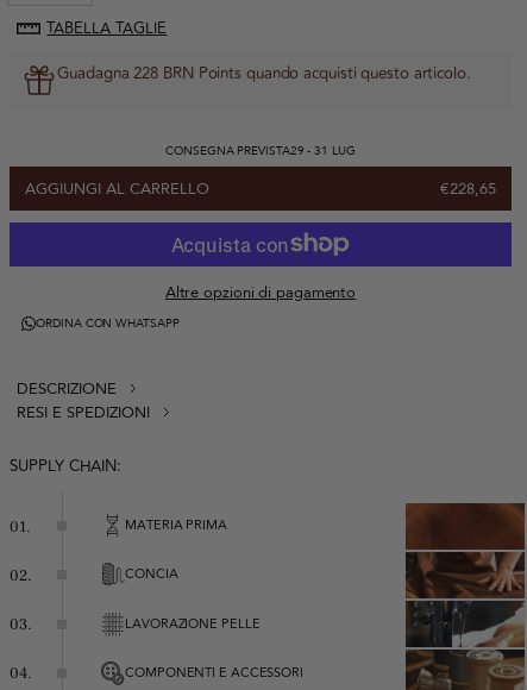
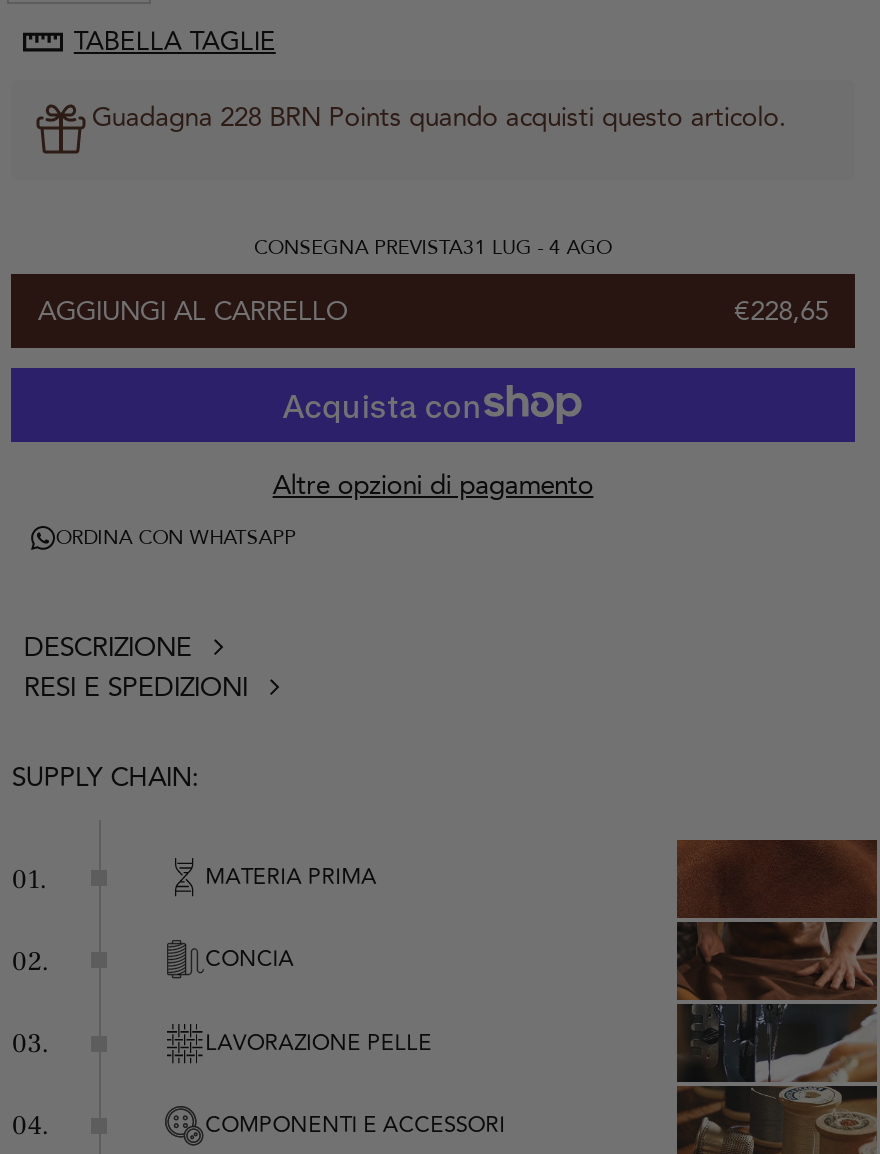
- CONSEGNA PREVISTA29 - 31 LUG
+ CONSEGNA PREVISTA31 LUG - 4 AGO
